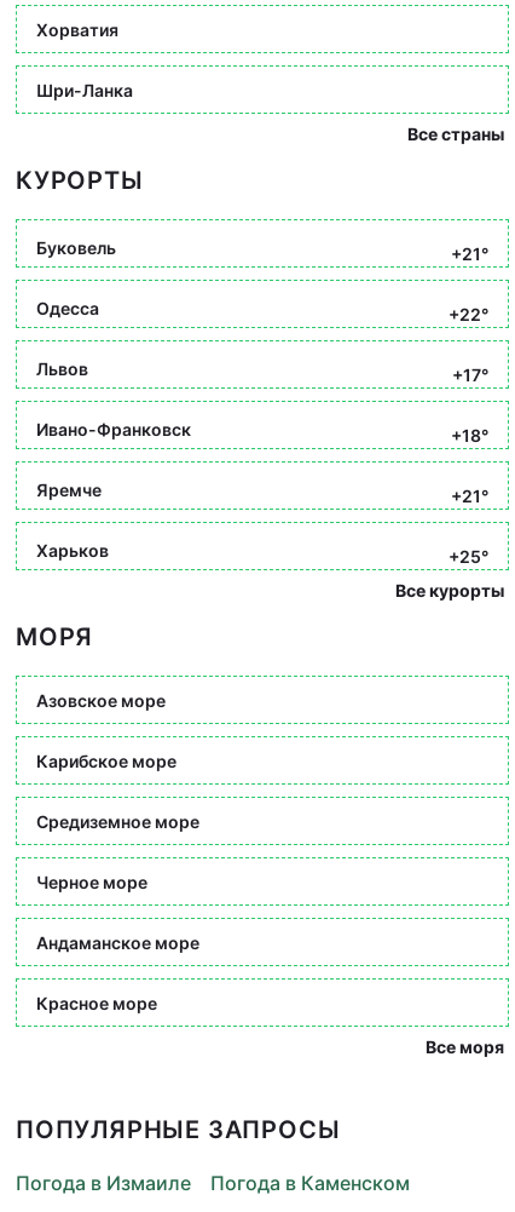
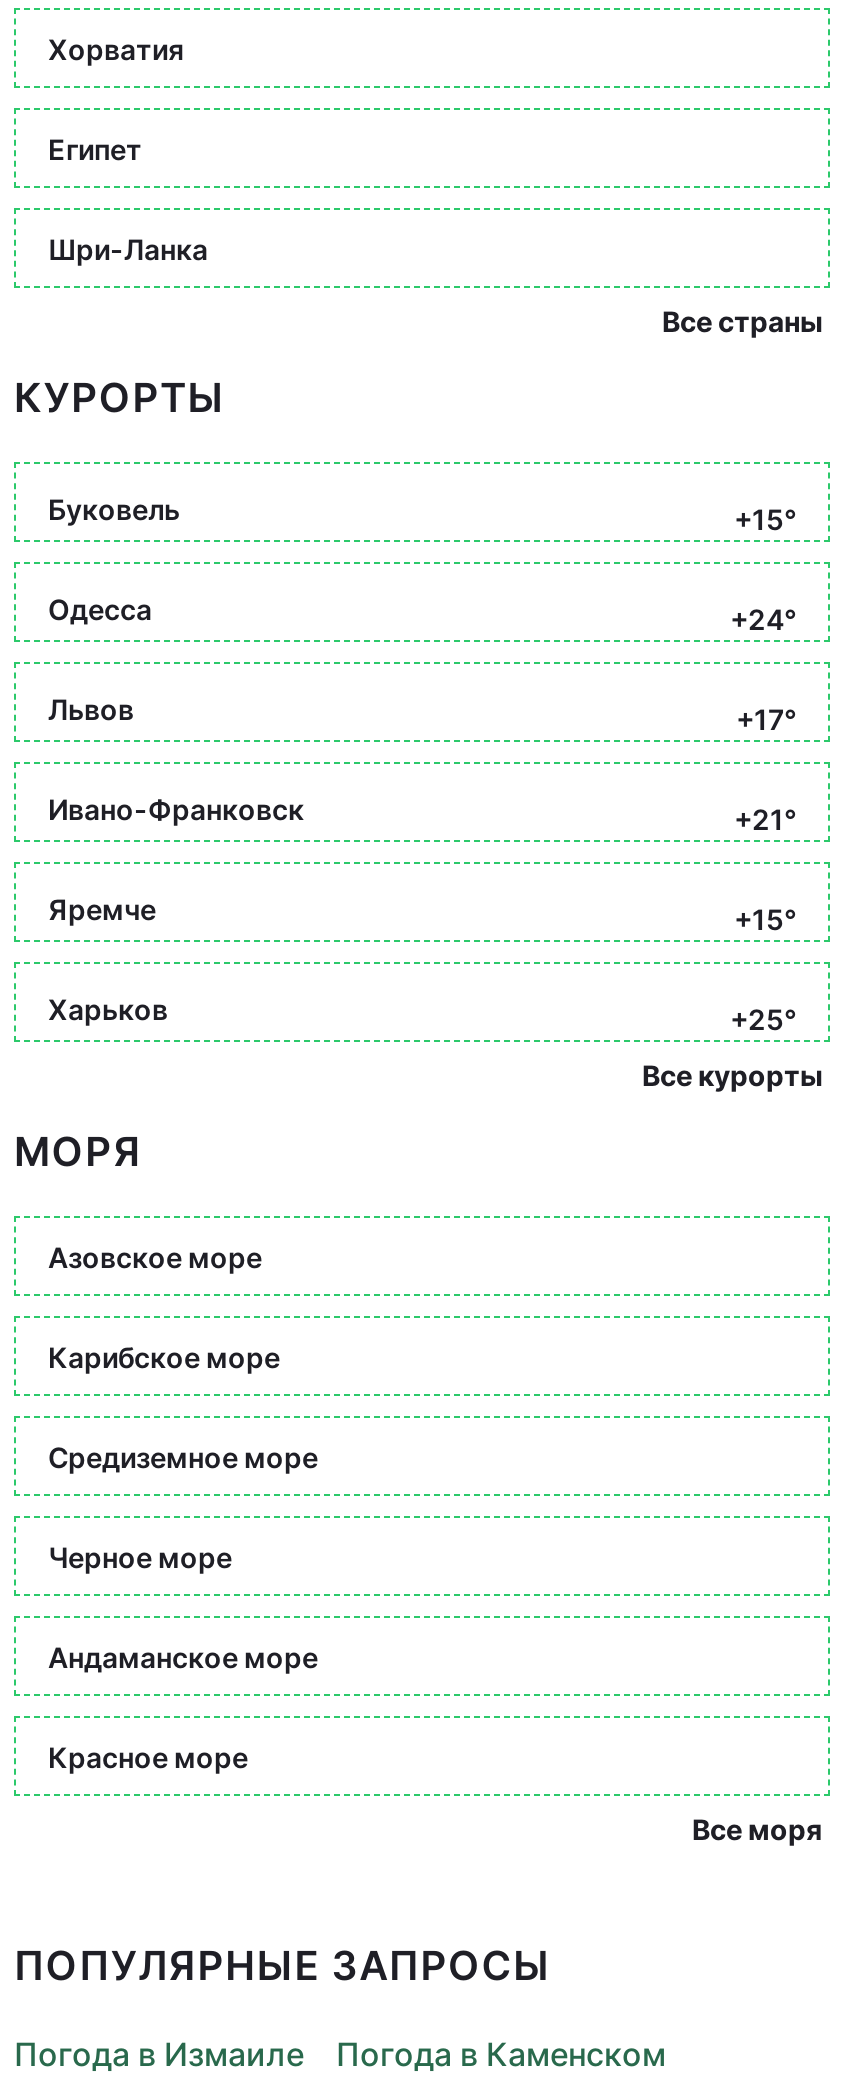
+ Египет

- +21°
+ +15°

- +22°
+ +24°

- +18°
+ +21°

- +21°
+ +15°
